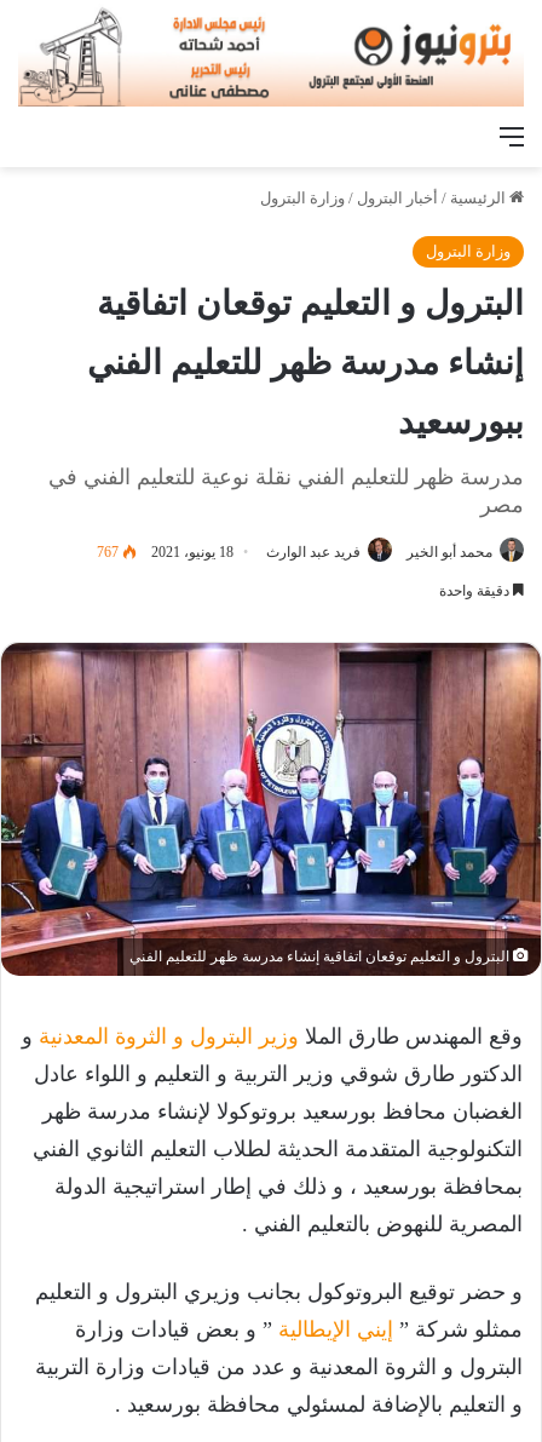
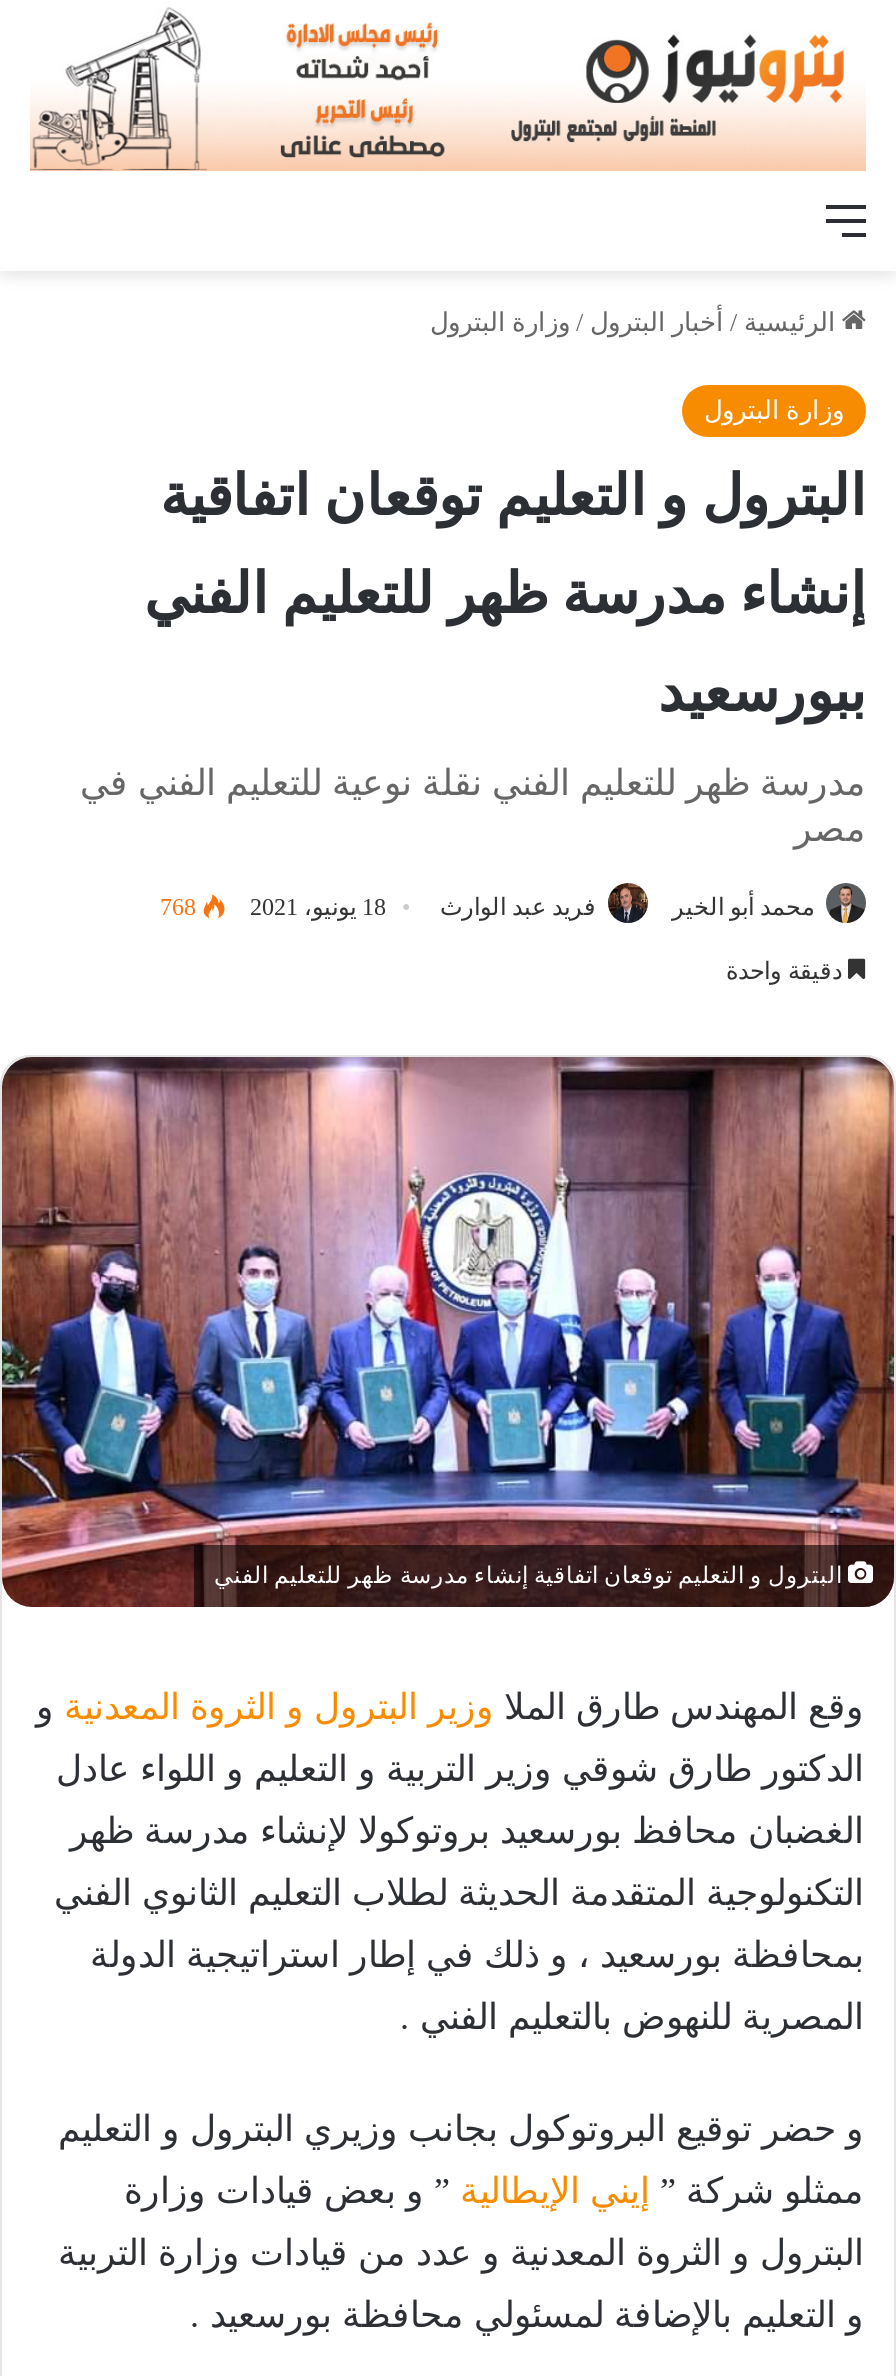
- 767
+ 768
